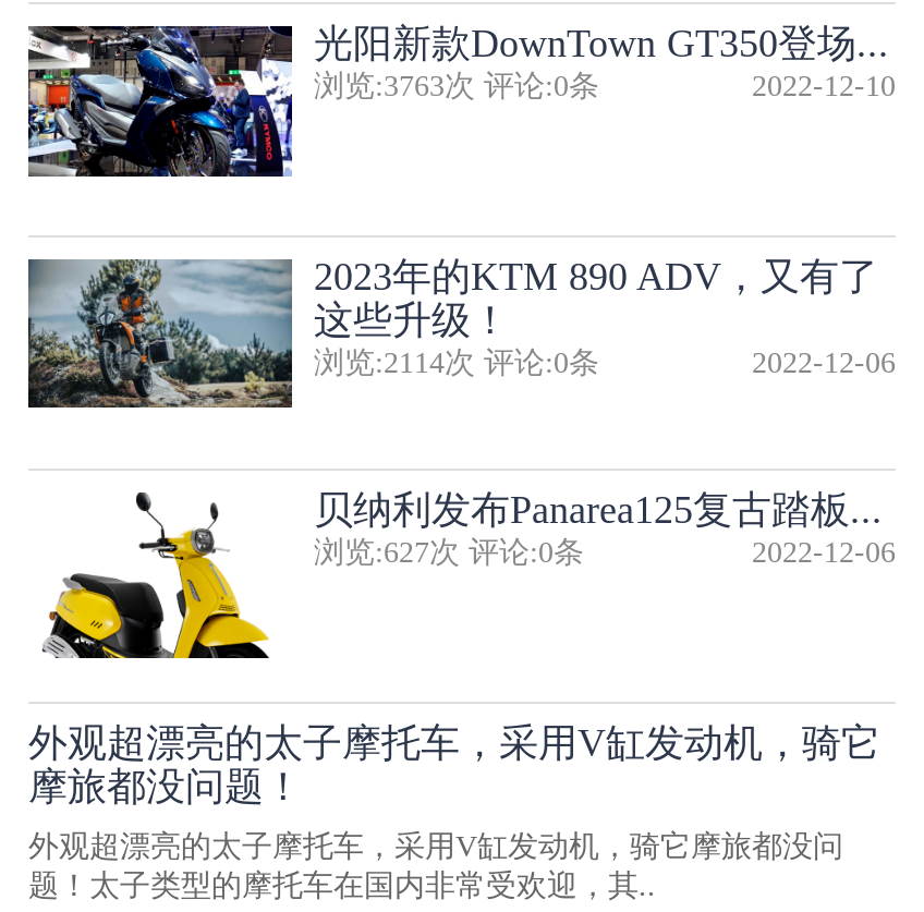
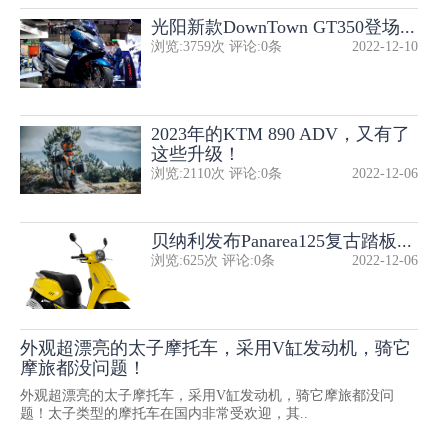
- 浏览:3763次 评论:0条
+ 浏览:3759次 评论:0条

- 浏览:2114次 评论:0条
+ 浏览:2110次 评论:0条

- 浏览:627次 评论:0条
+ 浏览:625次 评论:0条
